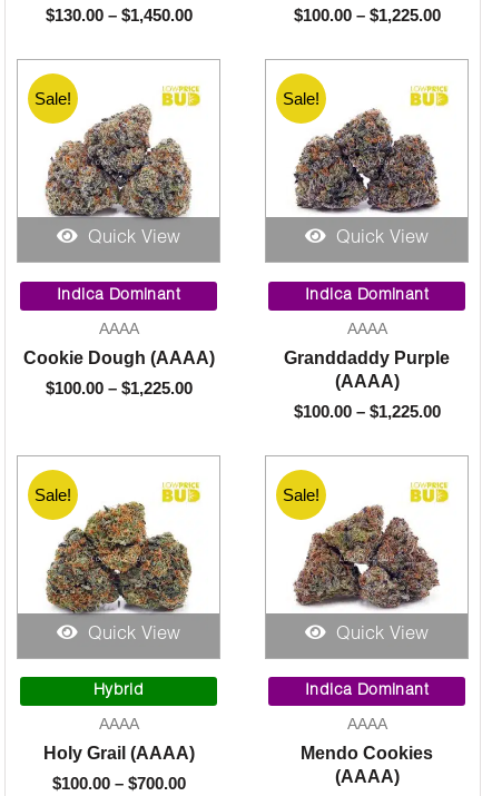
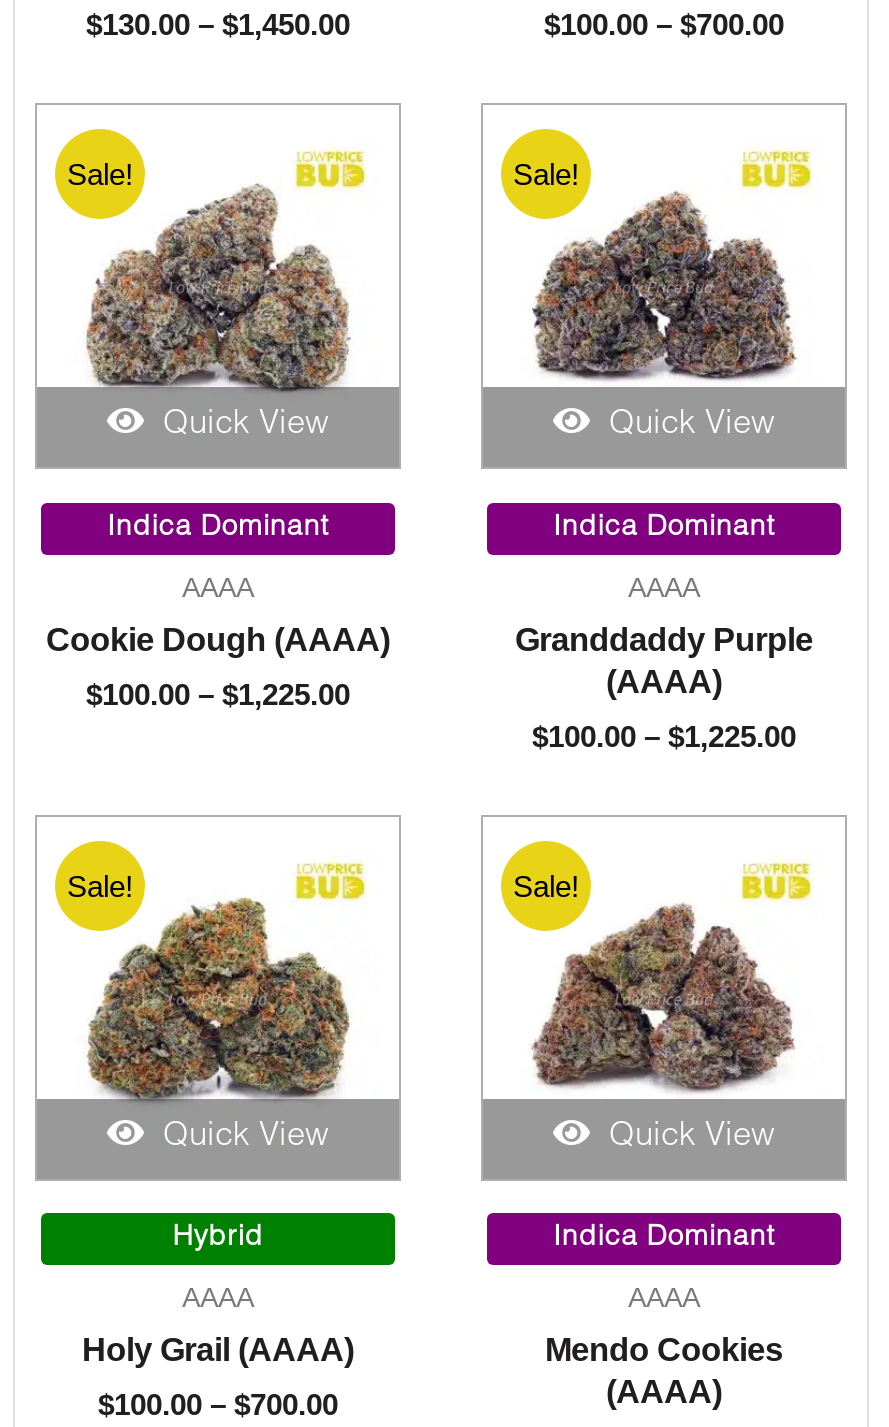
- $100.00 – $1,225.00
+ $100.00 – $700.00
